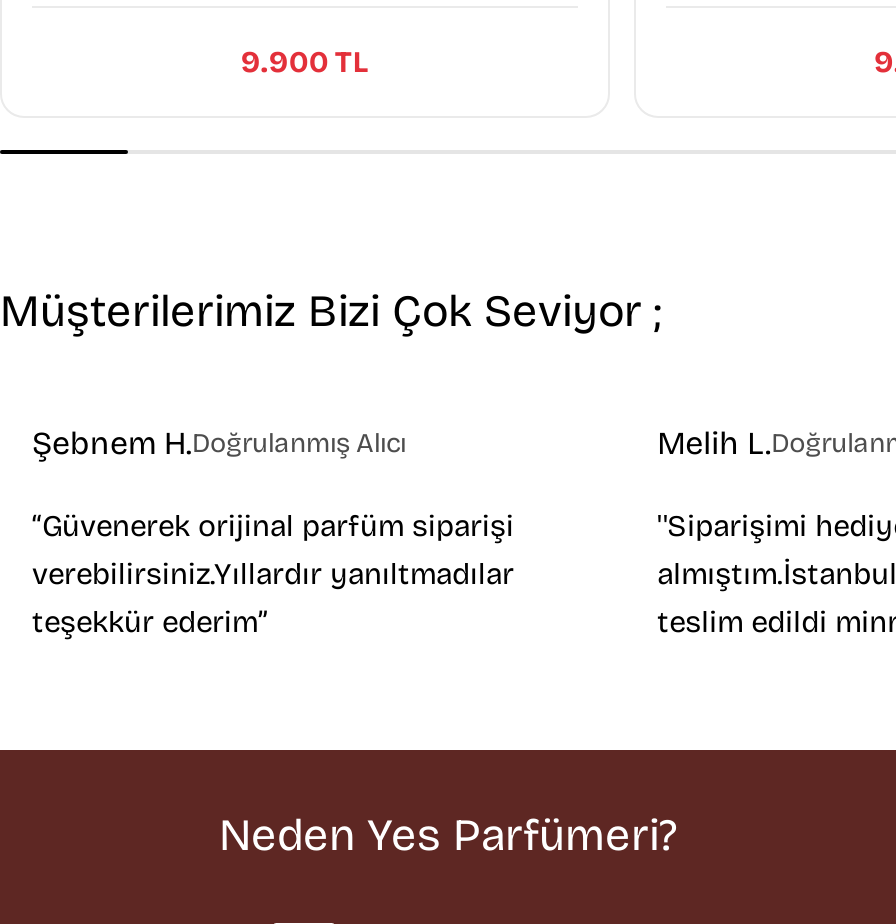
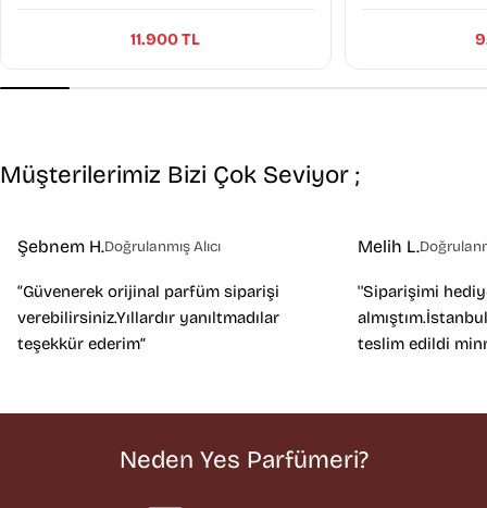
- 9.900 TL
+ 11.900 TL
